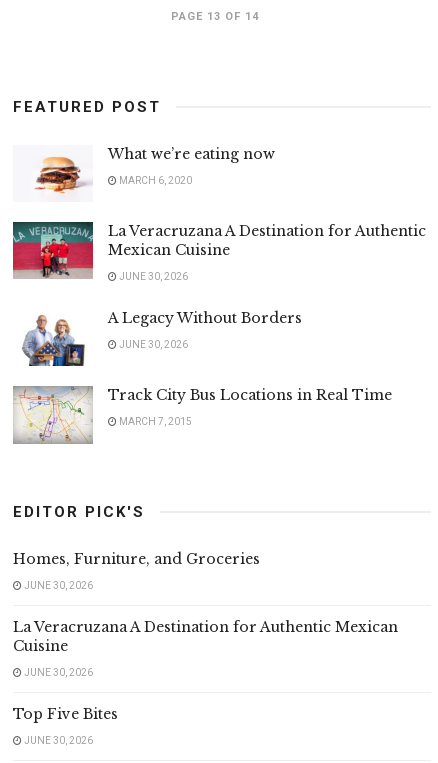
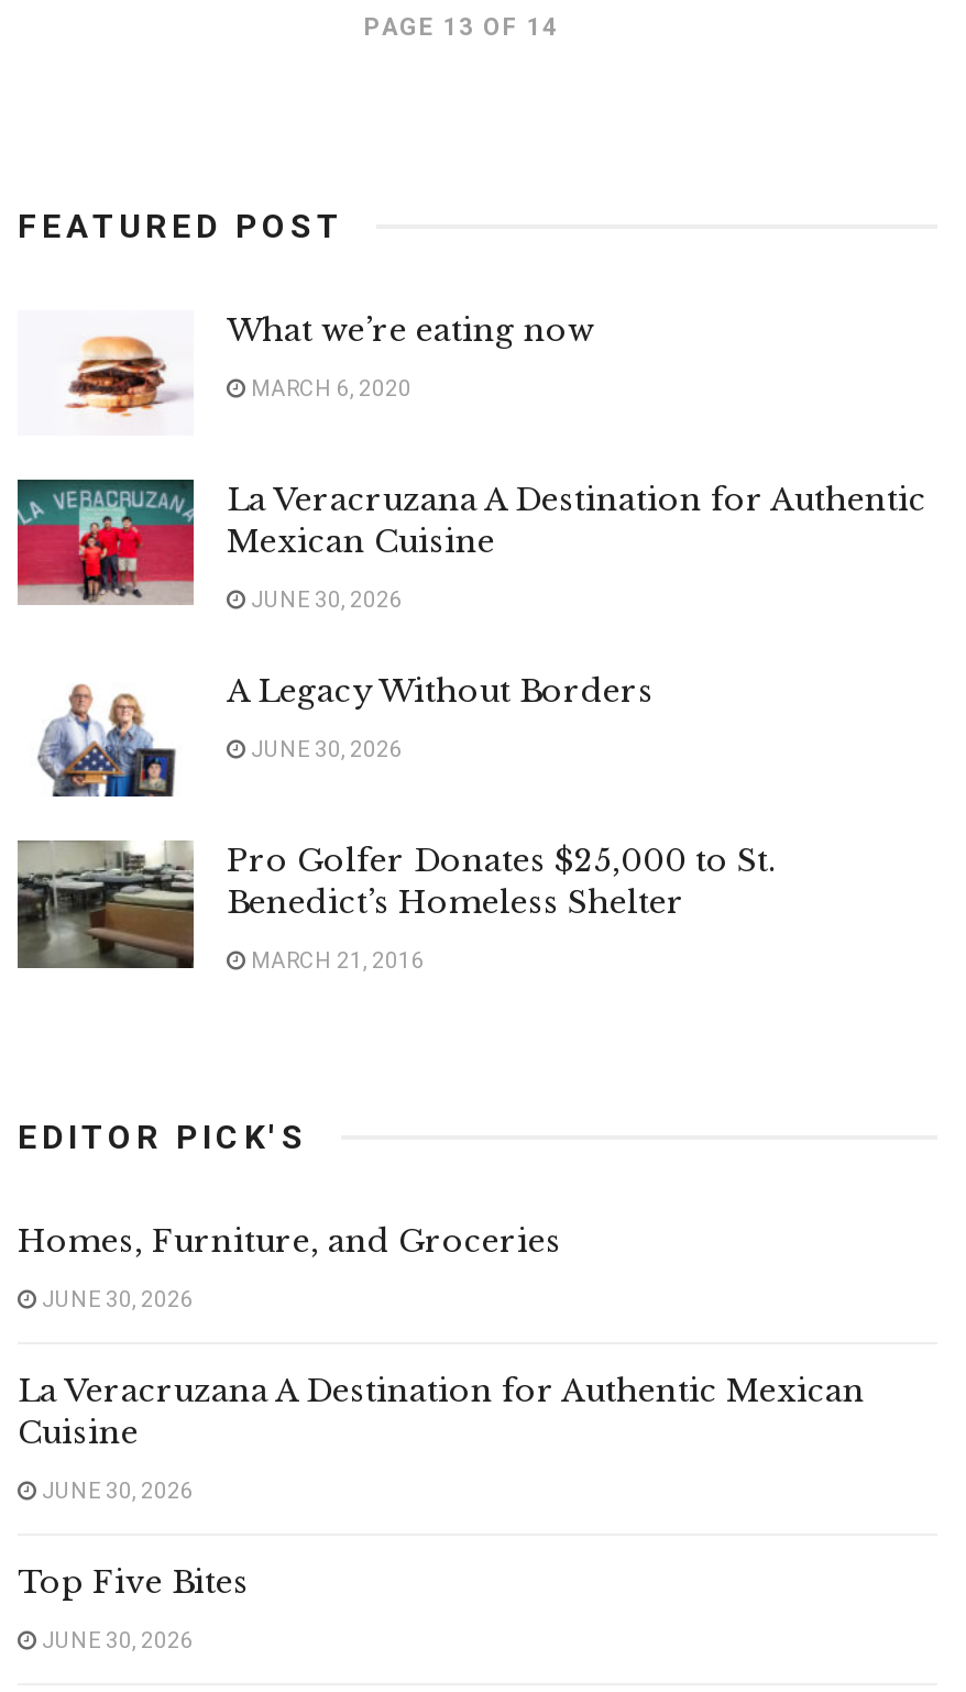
- [image]
- Track City Bus Locations in Real Time
+ [image]
+ Pro Golfer Donates $25,000 to St.
+ Benedict’s Homeless Shelter

- MARCH 7, 2015
+ MARCH 21, 2016
